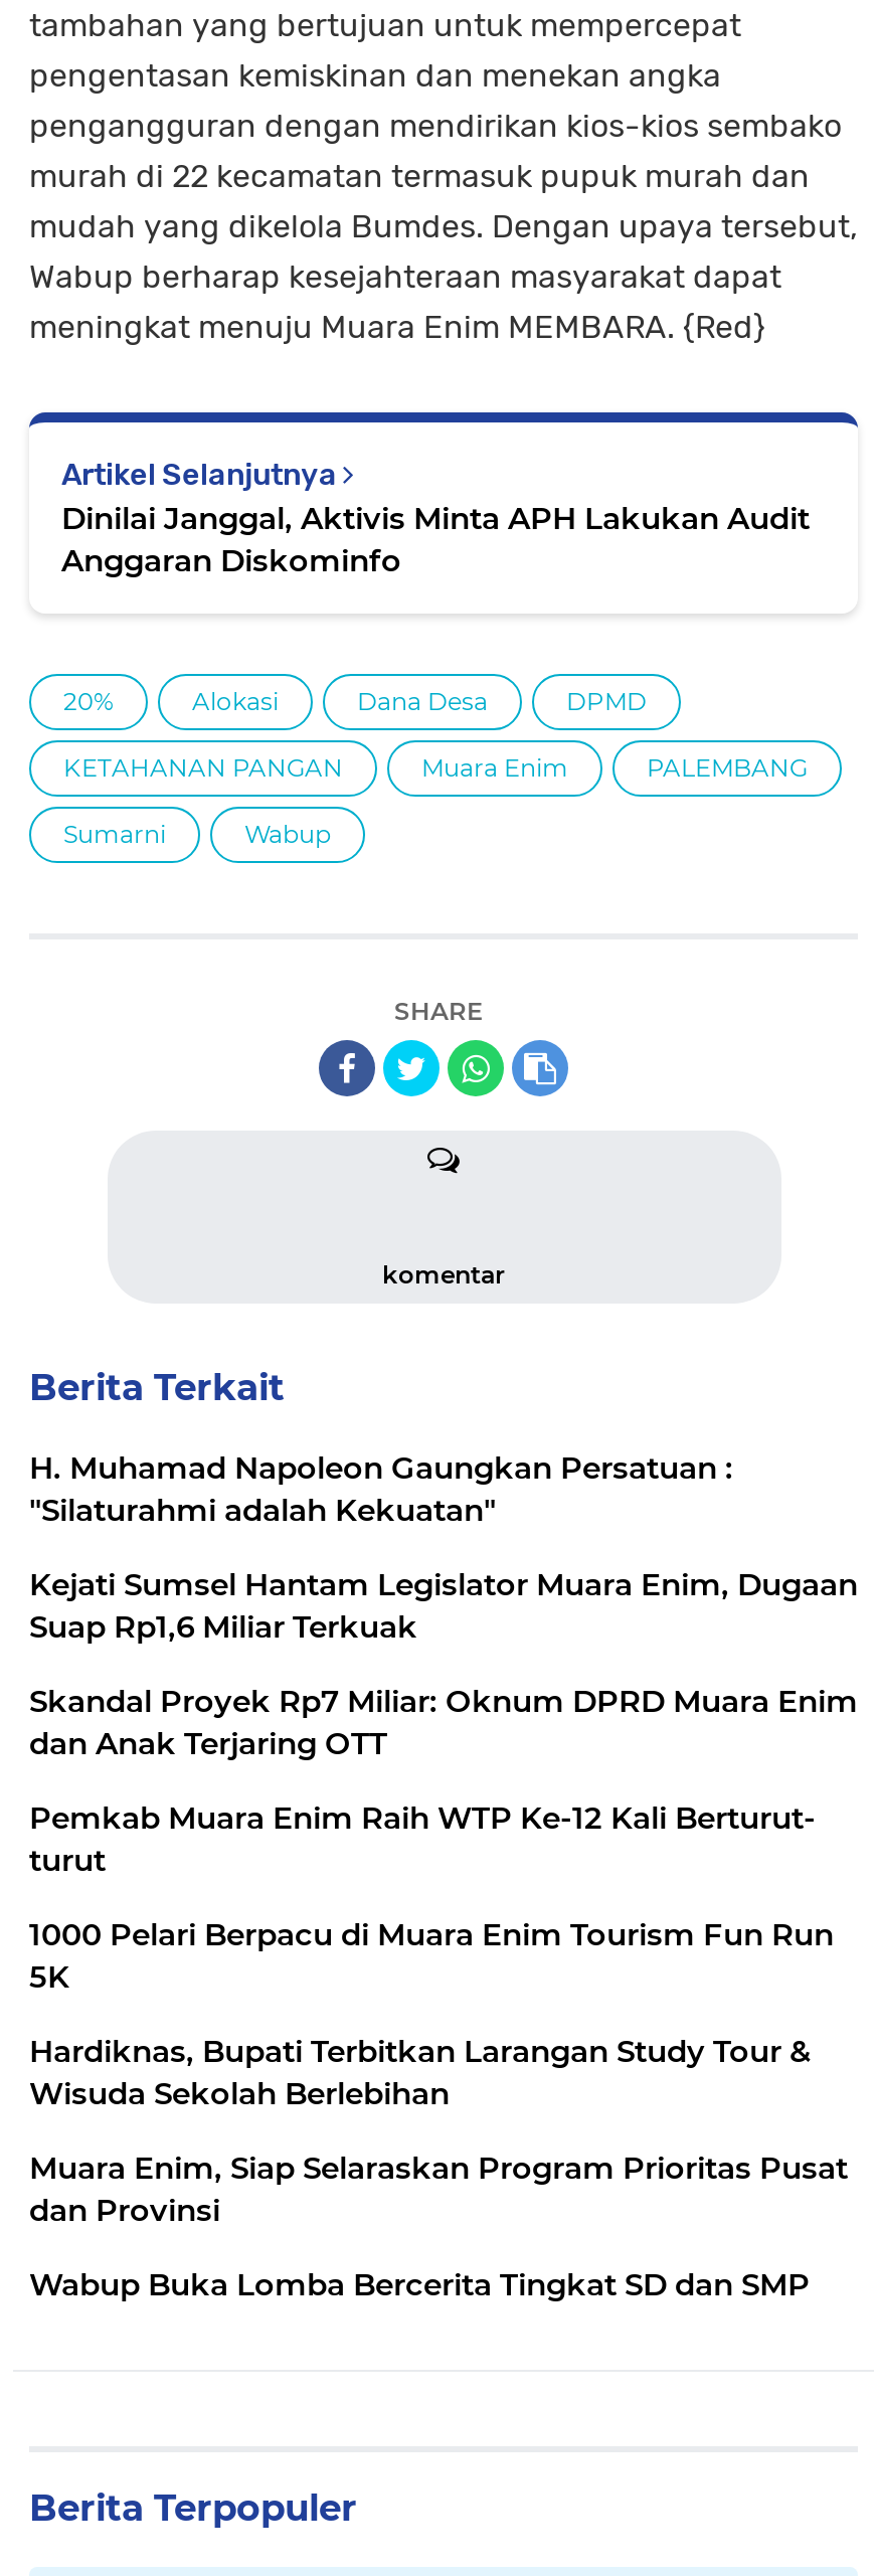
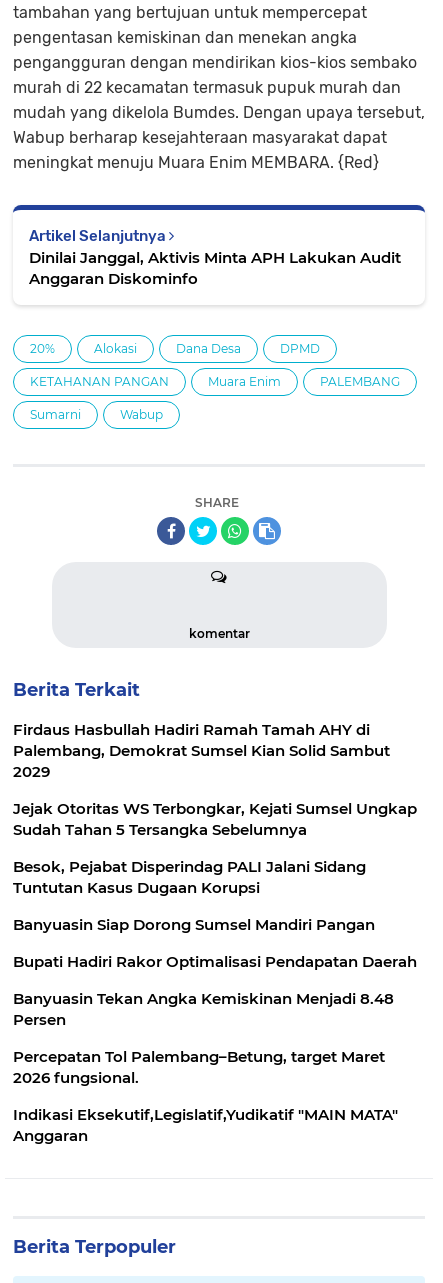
- H. Muhamad Napoleon Gaungkan Persatuan :
- "Silaturahmi adalah Kekuatan"
+ Firdaus Hasbullah Hadiri Ramah Tamah AHY di
+ Palembang, Demokrat Sumsel Kian Solid Sambut
+ 2029

- Kejati Sumsel Hantam Legislator Muara Enim, Dugaan
- Suap Rp1,6 Miliar Terkuak
+ Jejak Otoritas WS Terbongkar, Kejati Sumsel Ungkap
+ Sudah Tahan 5 Tersangka Sebelumnya

- Skandal Proyek Rp7 Miliar: Oknum DPRD Muara Enim
- dan Anak Terjaring OTT
+ Besok, Pejabat Disperindag PALI Jalani Sidang
+ Tuntutan Kasus Dugaan Korupsi

- Pemkab Muara Enim Raih WTP Ke-12 Kali Berturut-
- turut
+ Banyuasin Siap Dorong Sumsel Mandiri Pangan

- 1000 Pelari Berpacu di Muara Enim Tourism Fun Run
- 5K
+ Bupati Hadiri Rakor Optimalisasi Pendapatan Daerah

- Hardiknas, Bupati Terbitkan Larangan Study Tour &
- Wisuda Sekolah Berlebihan
+ Banyuasin Tekan Angka Kemiskinan Menjadi 8.48
+ Persen

- Muara Enim, Siap Selaraskan Program Prioritas Pusat
- dan Provinsi
+ Percepatan Tol Palembang–Betung, target Maret
+ 2026 fungsional.

- Wabup Buka Lomba Bercerita Tingkat SD dan SMP
+ Indikasi Eksekutif,Legislatif,Yudikatif "MAIN MATA"
+ Anggaran
